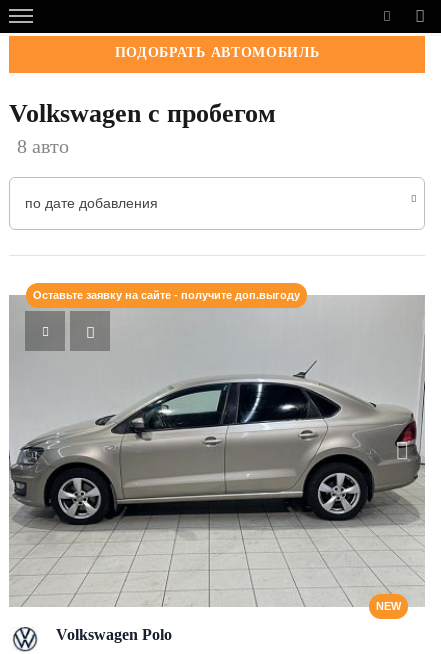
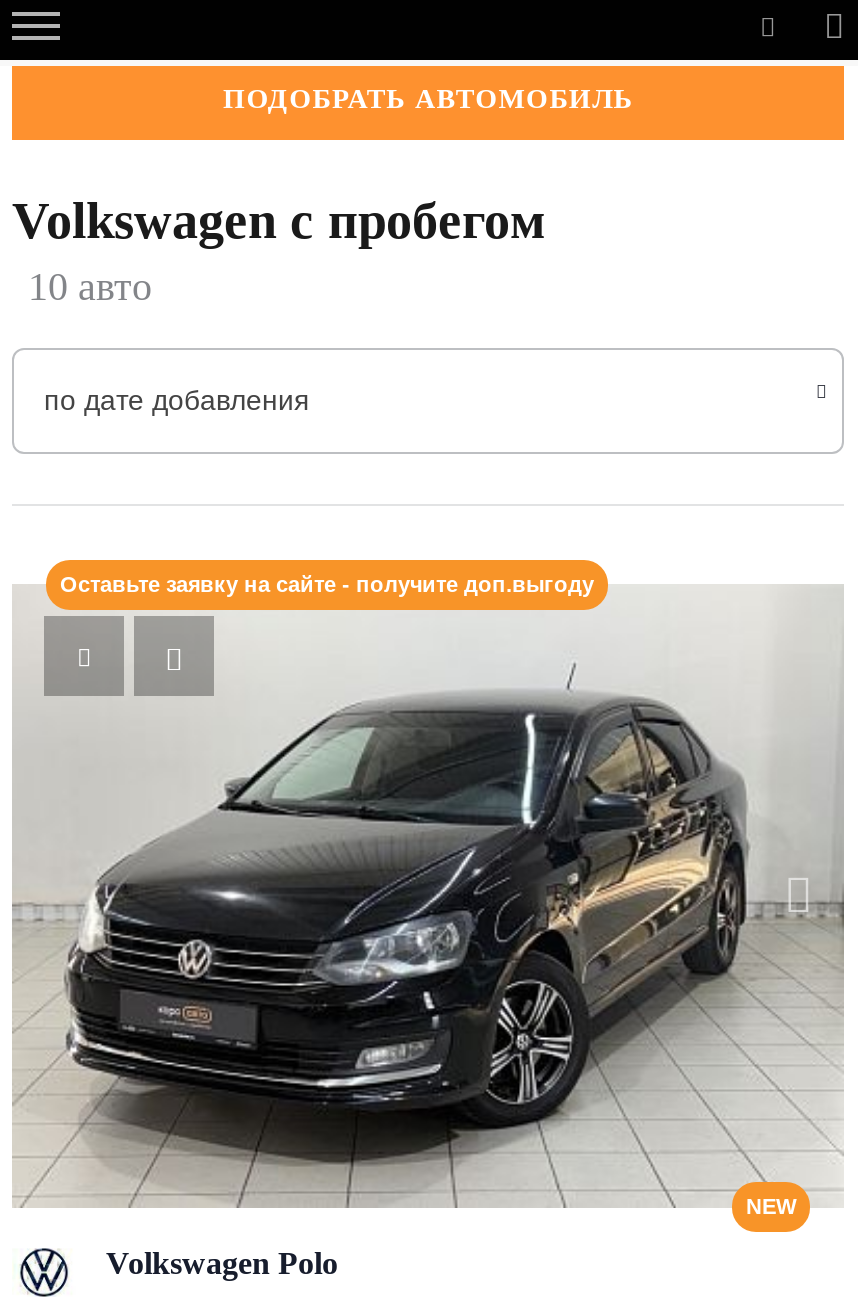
- 8 авто
+ 10 авто

- [image]
+ [image]
